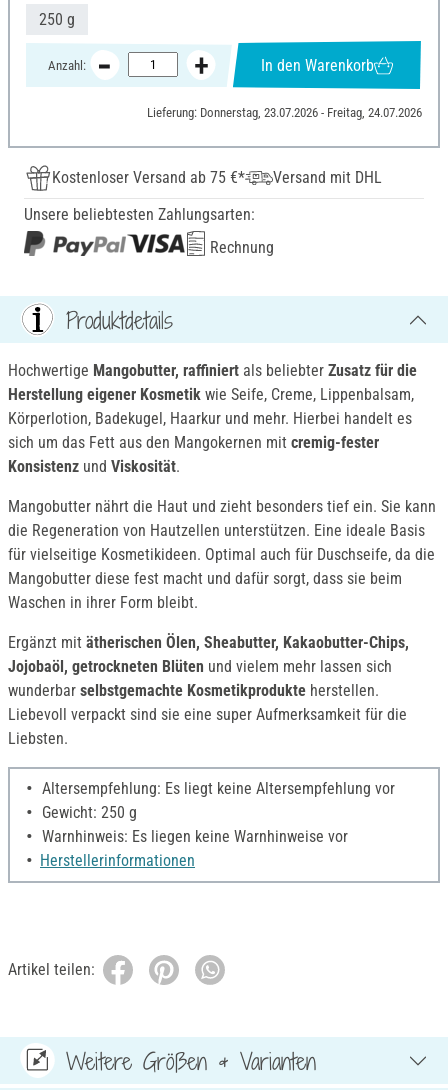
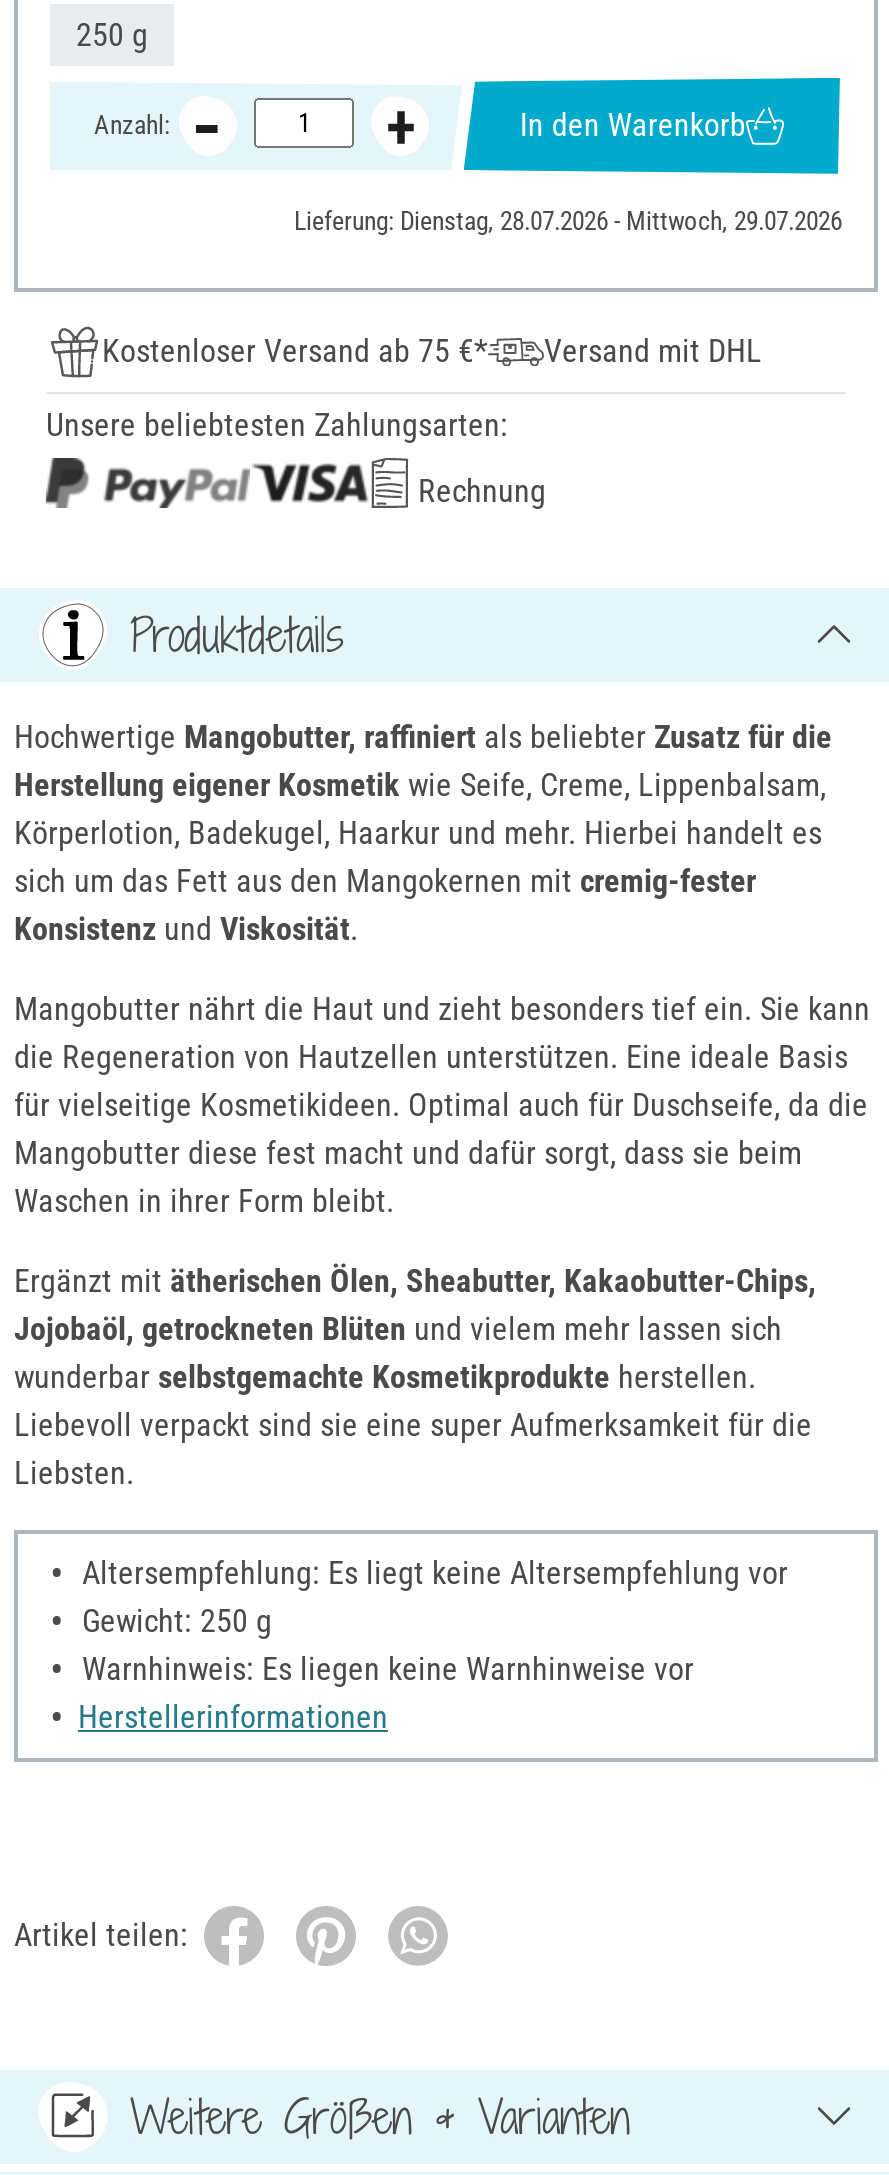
- Lieferung: Donnerstag, 23.07.2026 - Freitag, 24.07.2026
+ Lieferung: Dienstag, 28.07.2026 - Mittwoch, 29.07.2026
